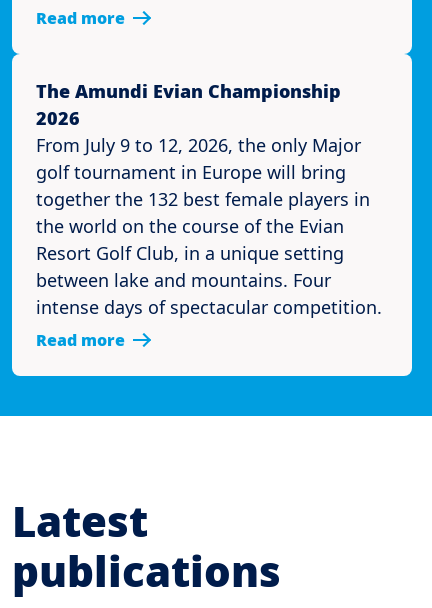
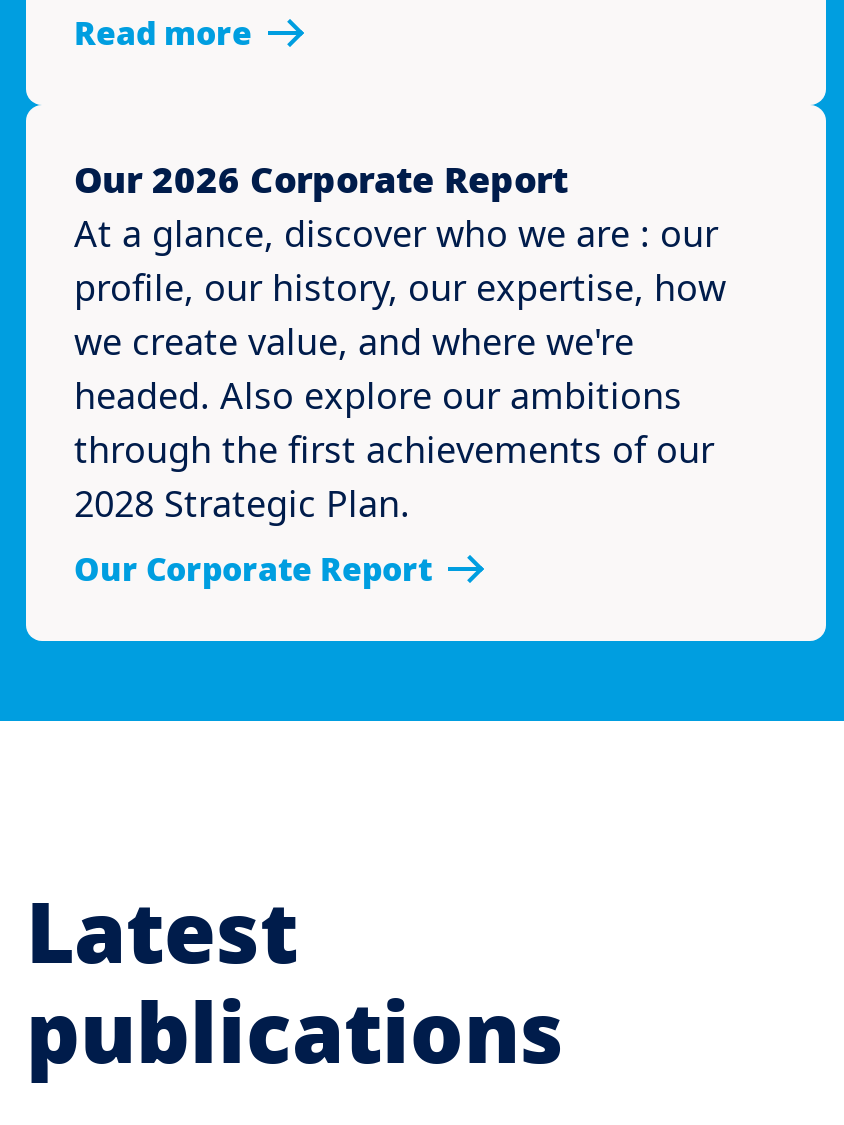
- The Amundi Evian Championship
- 2026
- From July 9 to 12, 2026, the only Major
- golf tournament in Europe will bring
- together the 132 best female players in
- the world on the course of the Evian
- Resort Golf Club, in a unique setting
- between lake and mountains. Four
- intense days of spectacular competition.
- Read more
+ Our 2026 Corporate Report
+ At a glance, discover who we are : our
+ profile, our history, our expertise, how
+ we create value, and where we're
+ headed. Also explore our ambitions
+ through the first achievements of our
+ 2028 Strategic Plan.
+ Our Corporate Report
